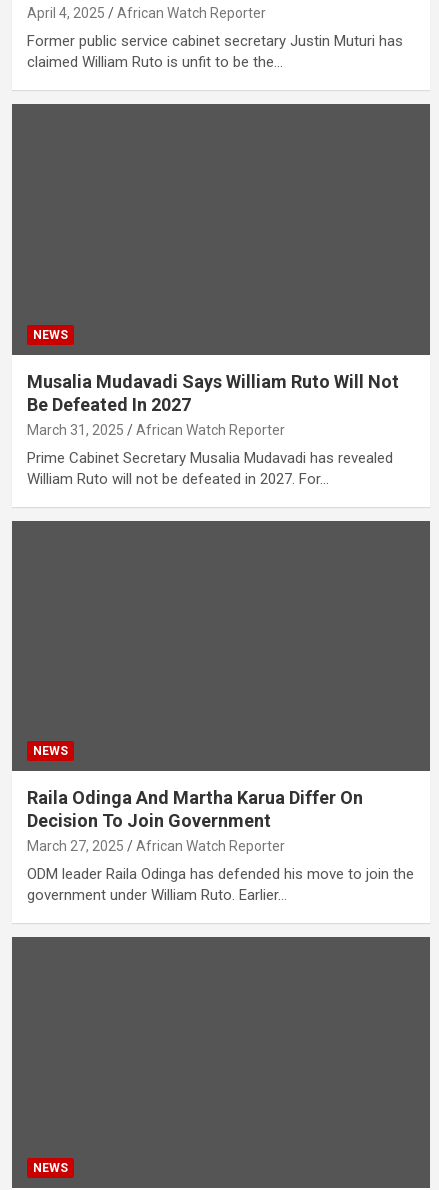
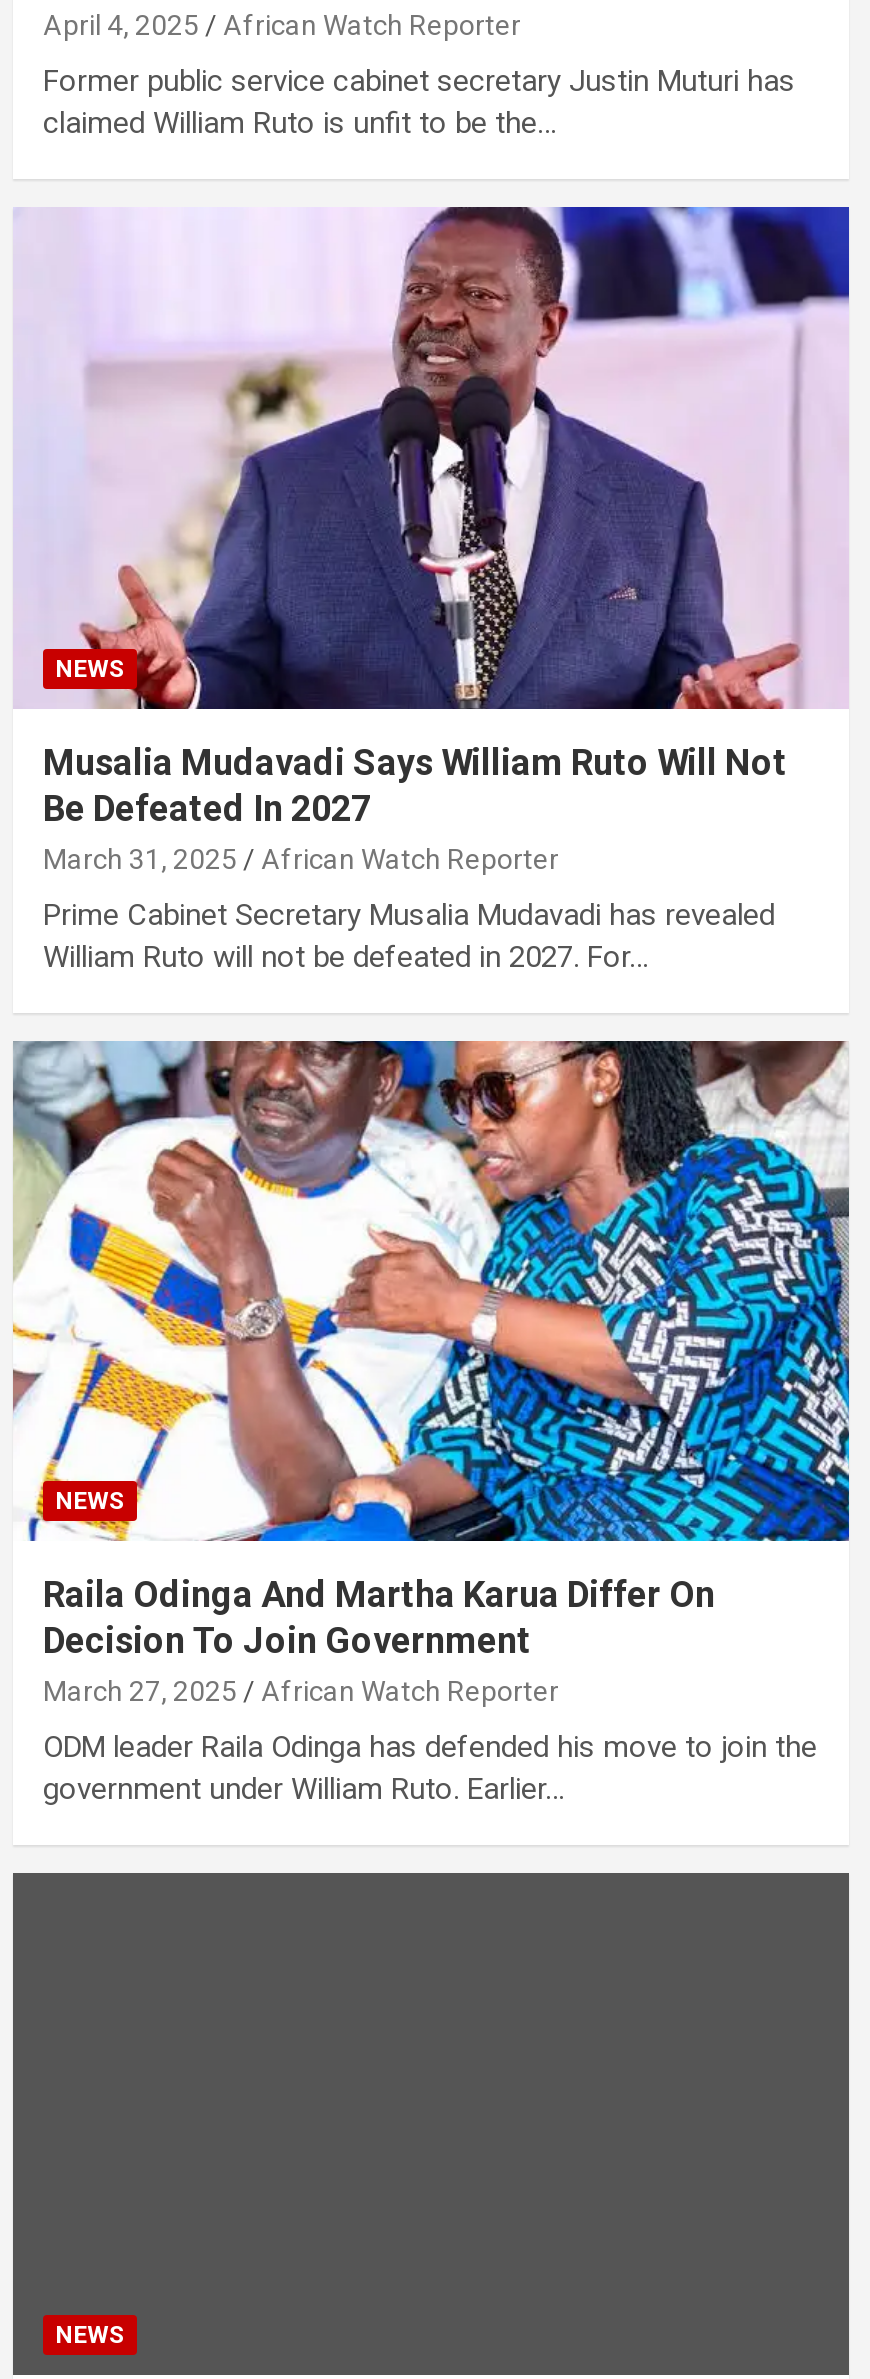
+ [image]

+ [image]
